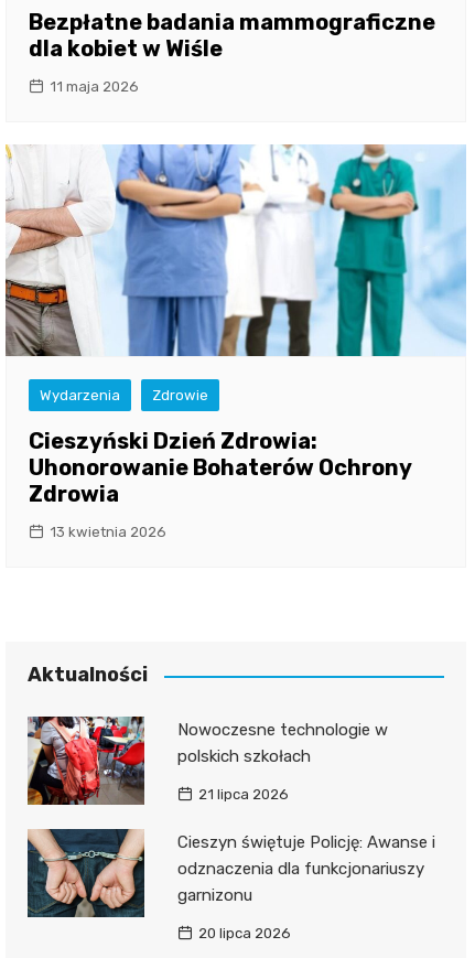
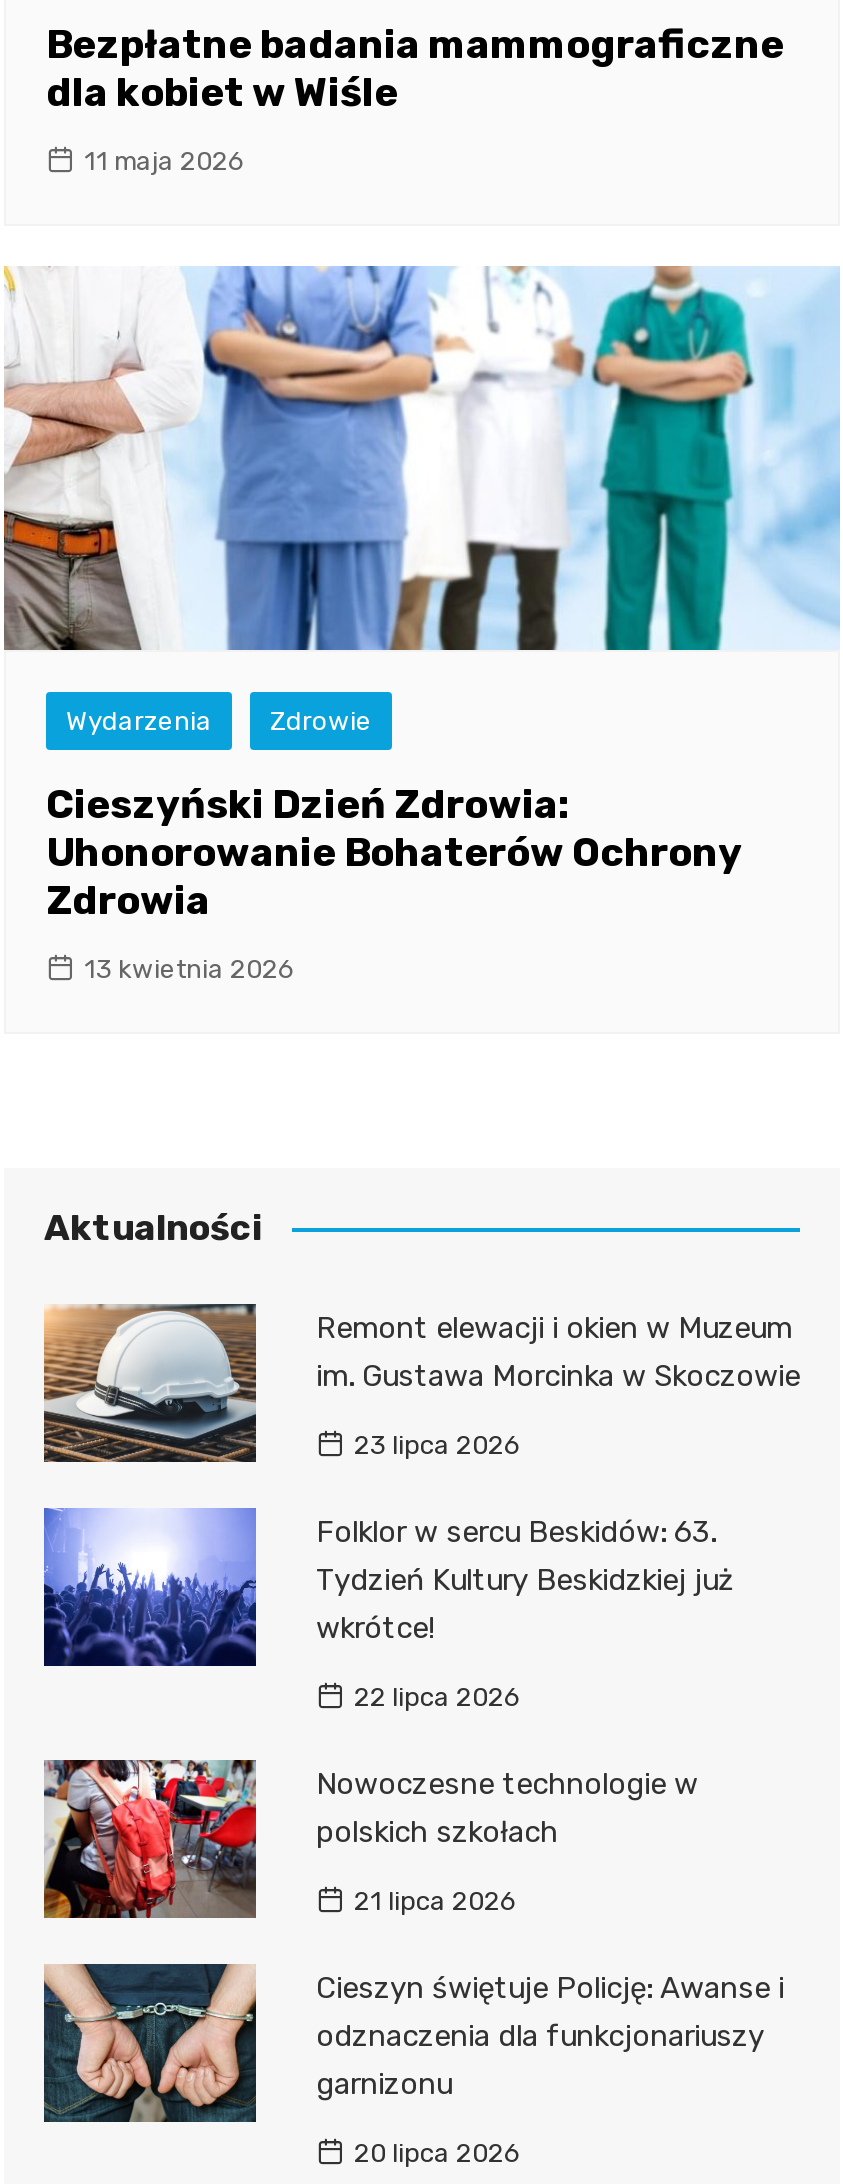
+ [image]

+ [image]
+ Remont elewacji i okien w Muzeum
+ im. Gustawa Morcinka w Skoczowie
+ 23 lipca 2026
+ Folklor w sercu Beskidów: 63.
+ Tydzień Kultury Beskidzkiej już
+ wkrótce!
+ 22 lipca 2026
